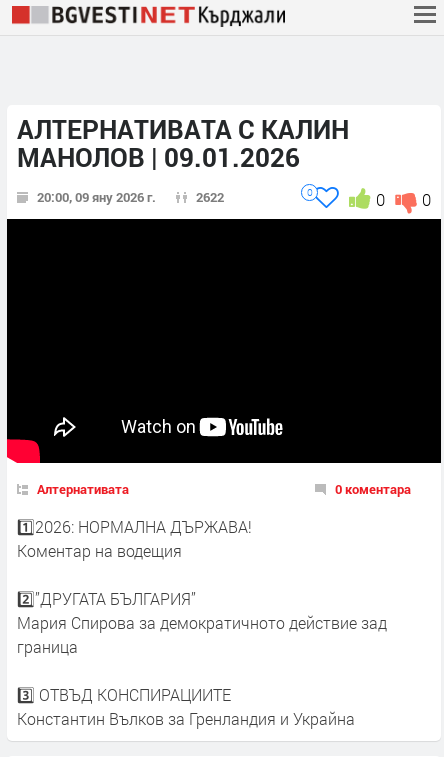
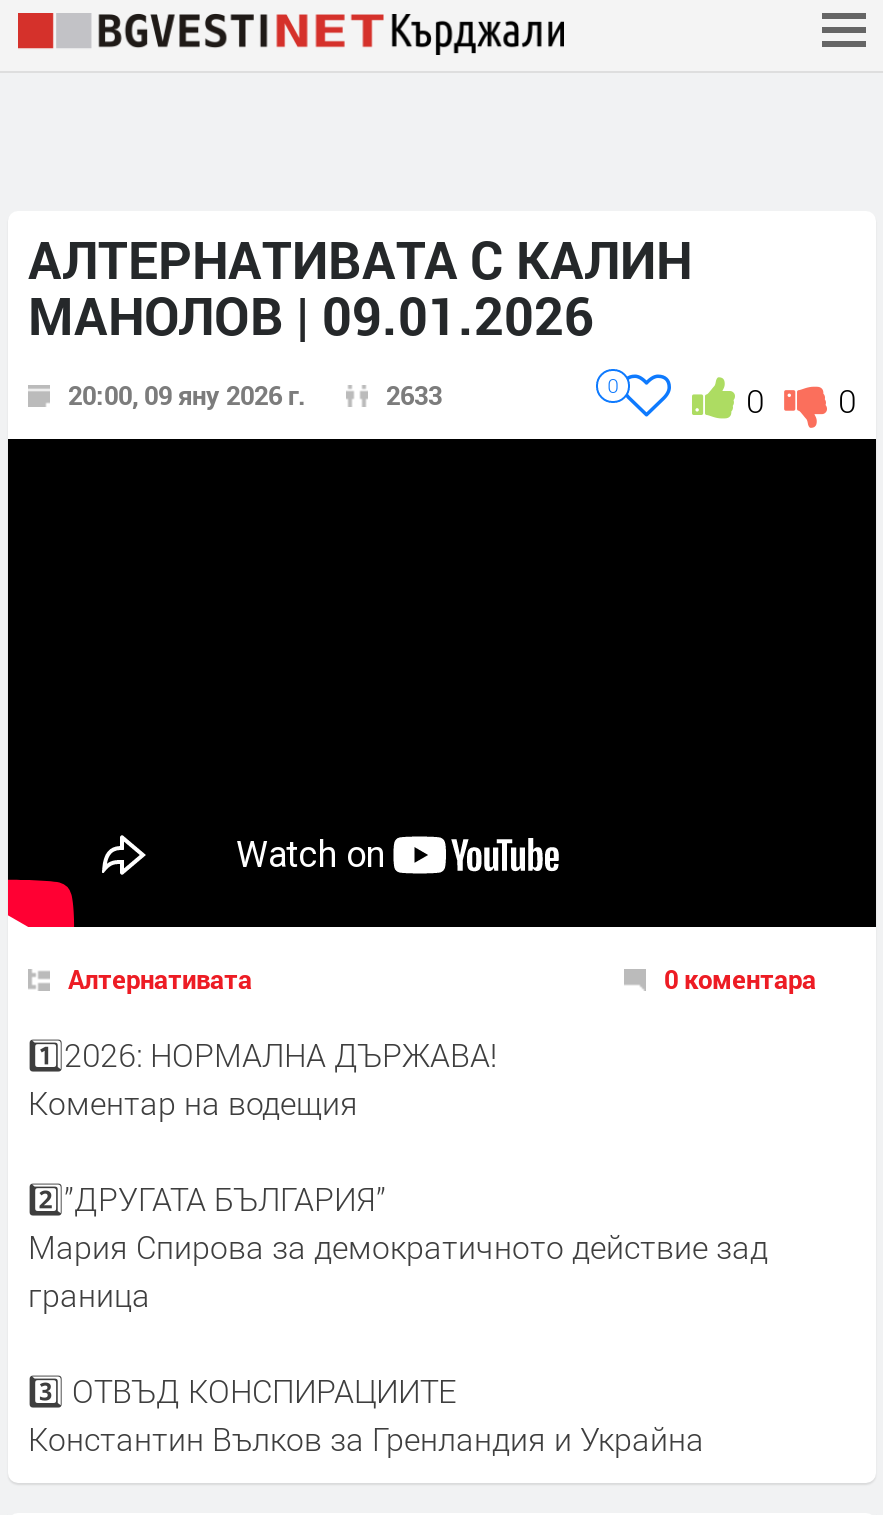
- 2622
+ 2633
